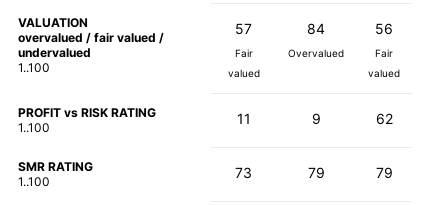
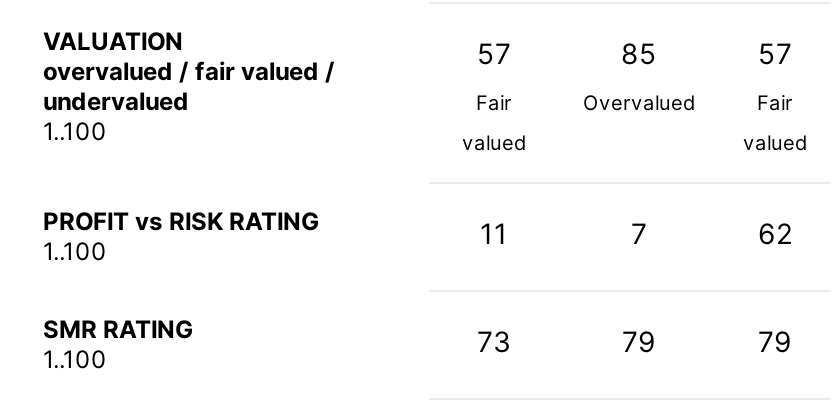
- 84
+ 85

- 56
+ 57

- 9
+ 7
